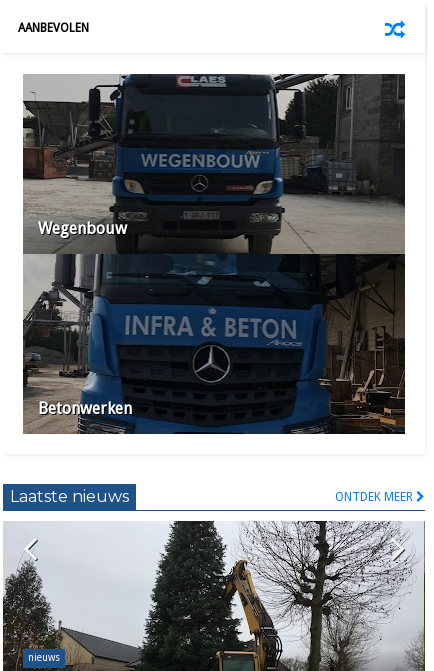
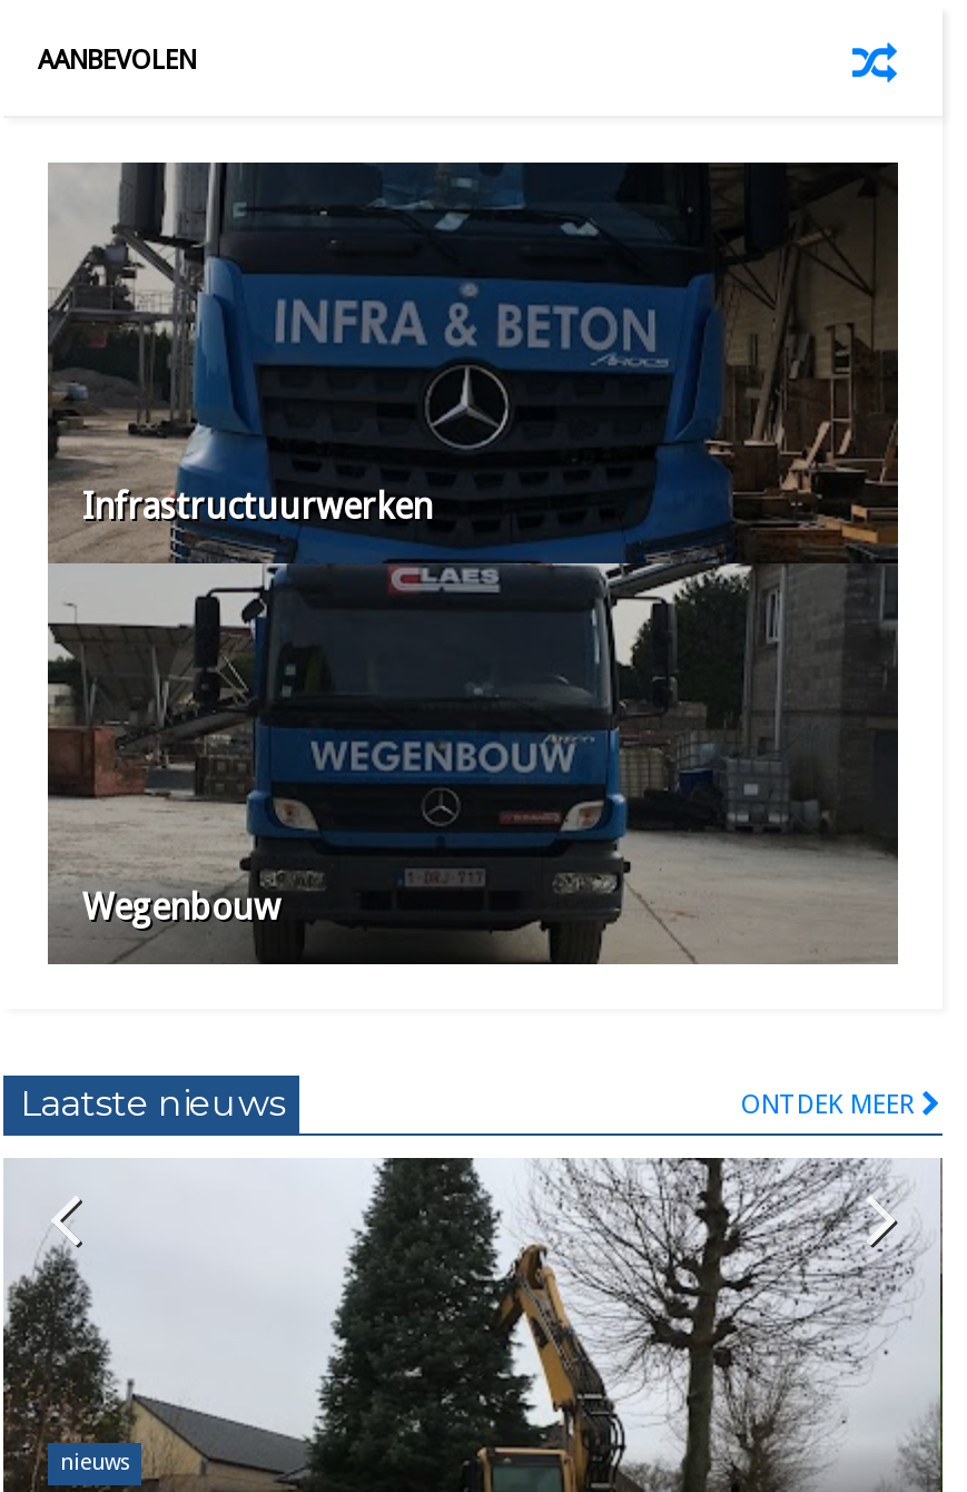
+ Infrastructuurwerken

moved down: Wegenbouw

moved up: [image]

- Betonwerken
